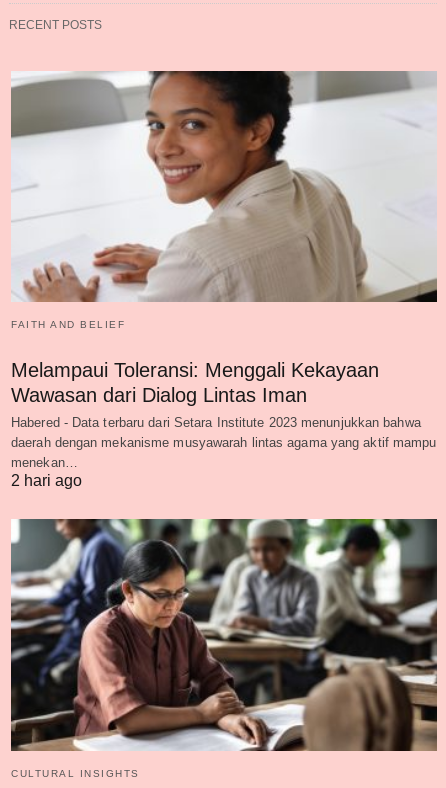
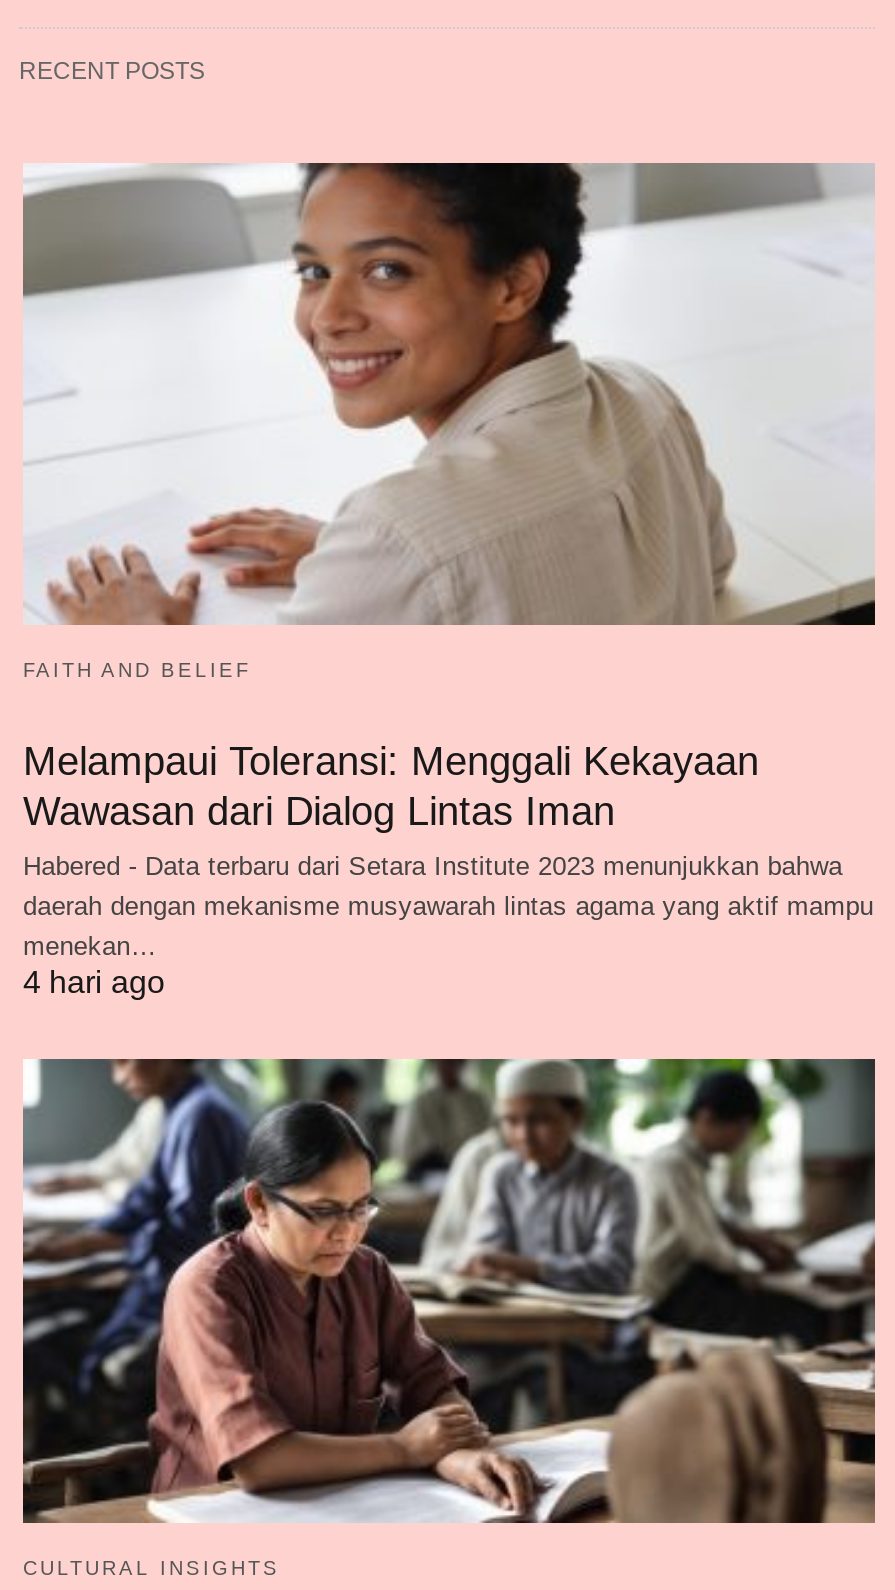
- 2 hari ago
+ 4 hari ago
